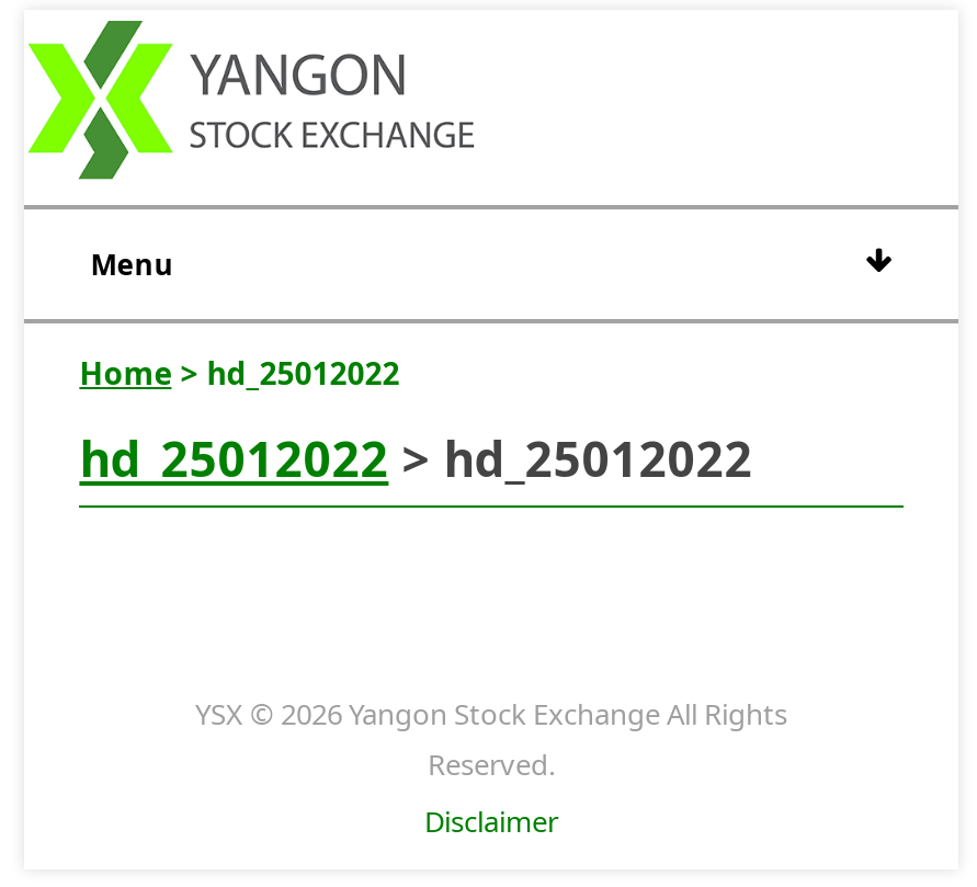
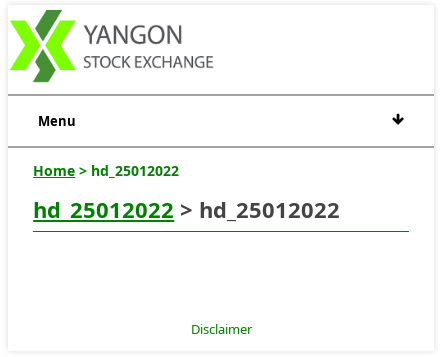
- YSX © 2026 Yangon Stock Exchange All Rights
- Reserved.
